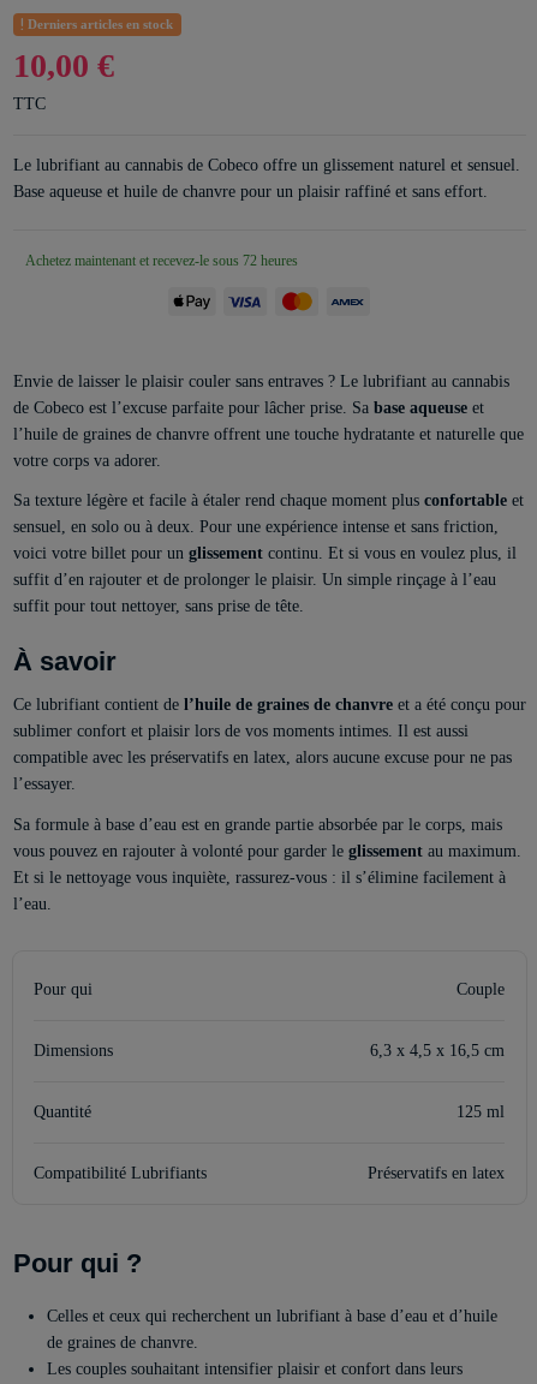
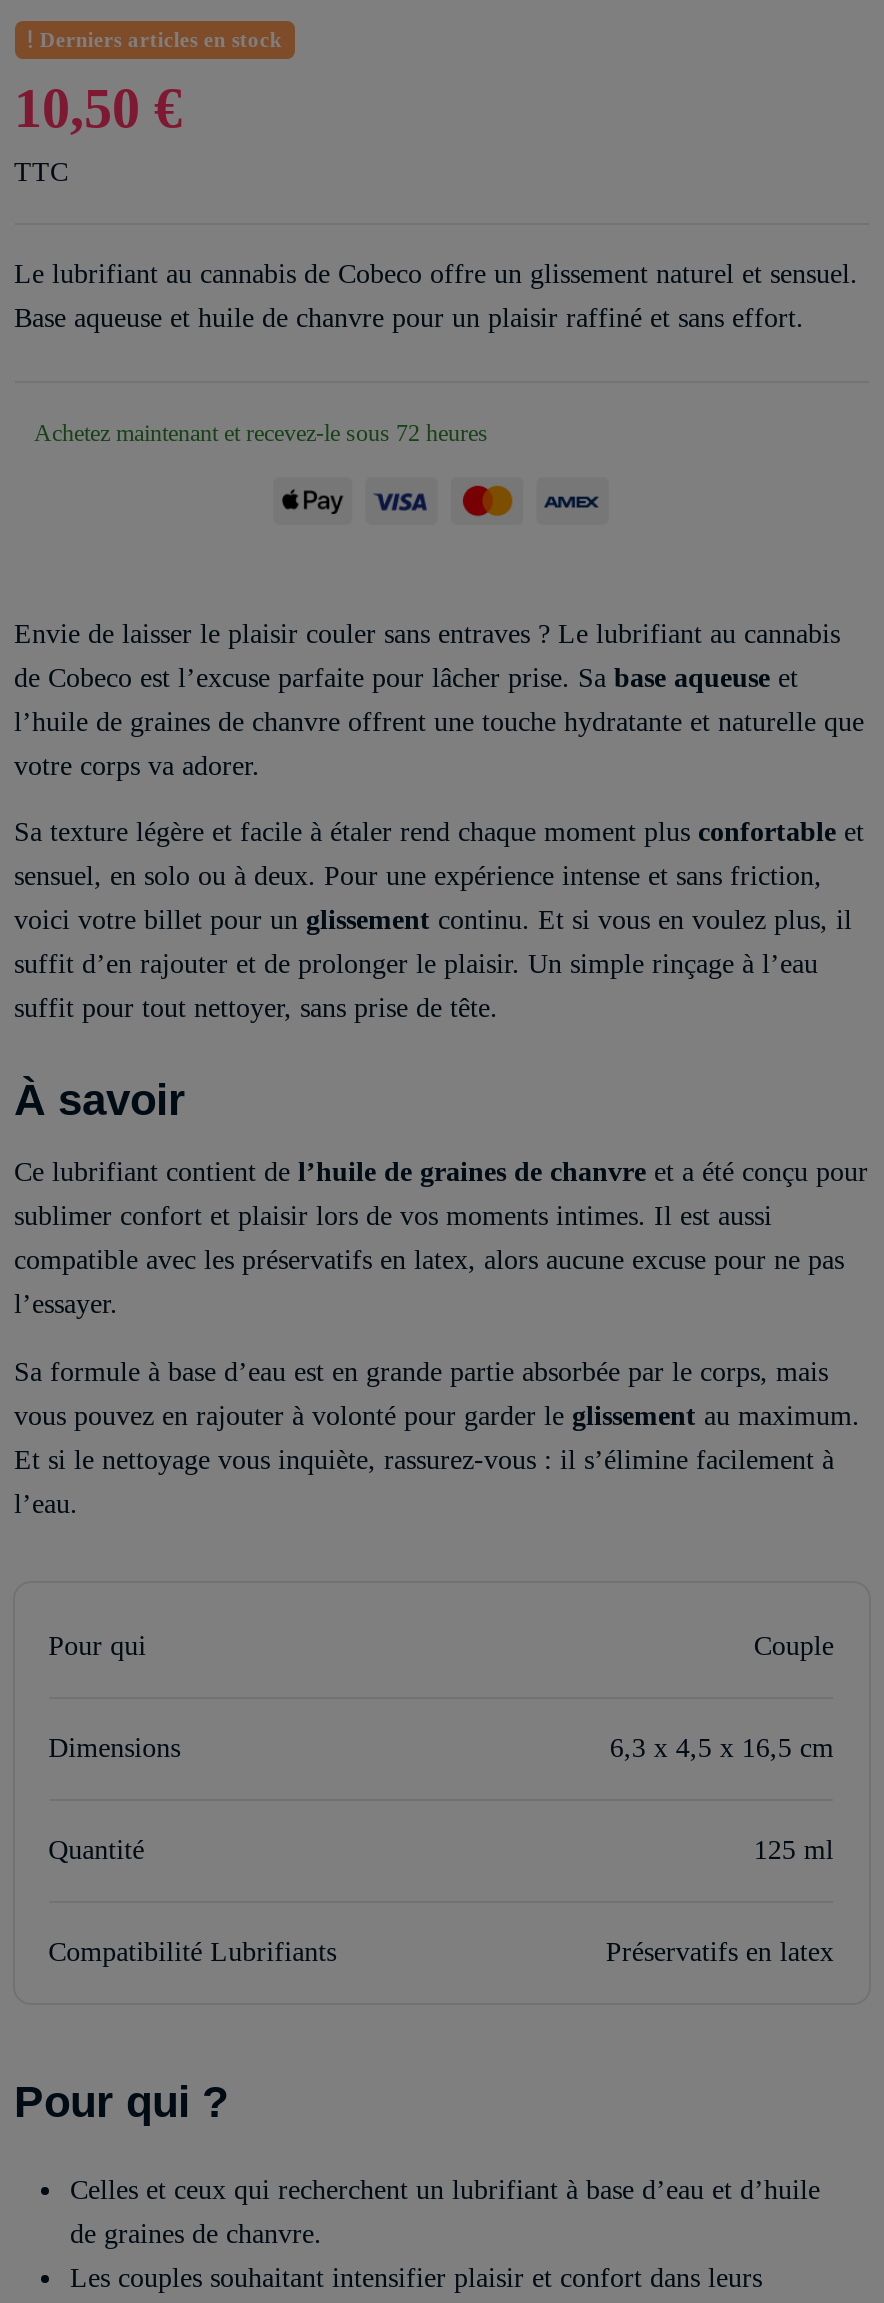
- 10,00 €
+ 10,50 €
